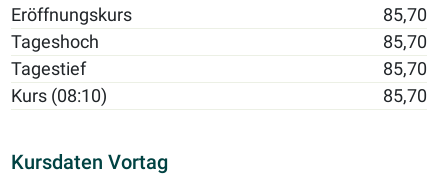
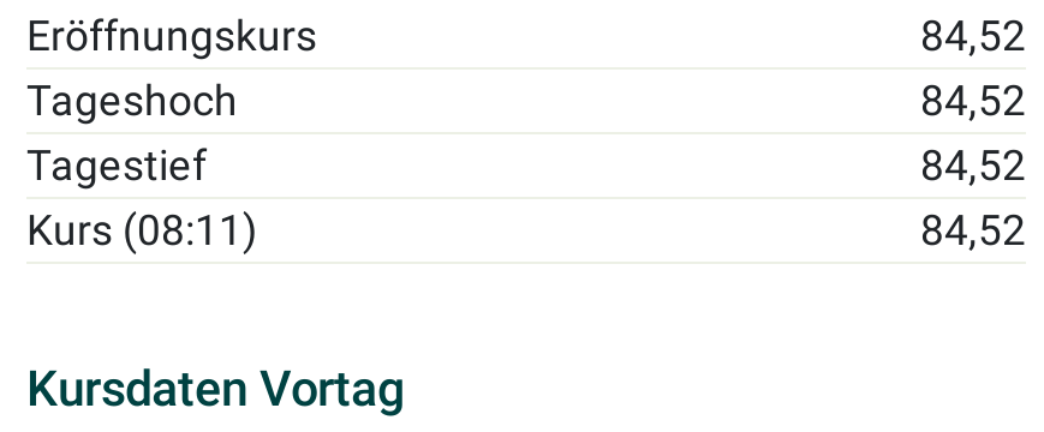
- 85,70
+ 84,52

- 85,70
+ 84,52

- 85,70
+ 84,52

- Kurs (08:10)
+ Kurs (08:11)

- 85,70
+ 84,52
